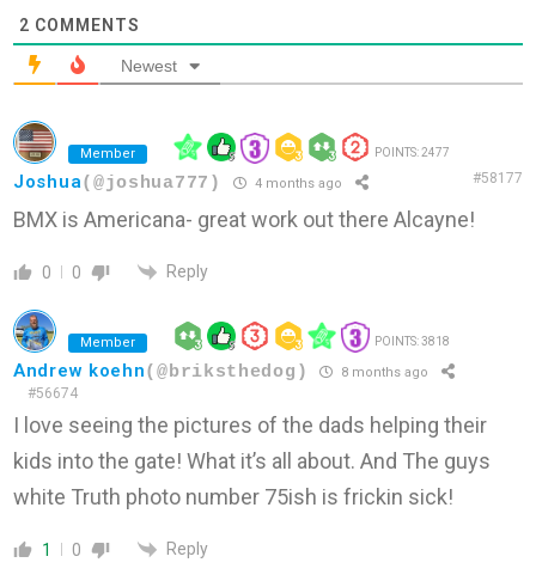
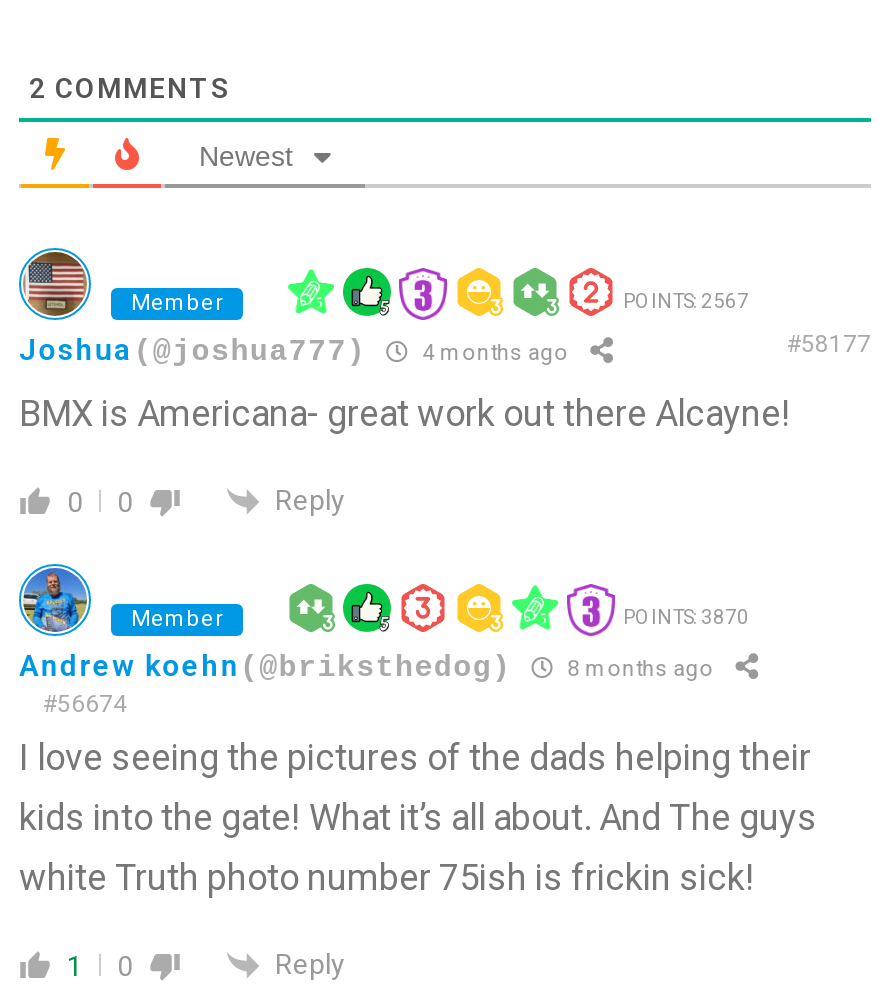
- POINTS: 2477
+ POINTS: 2567

- POINTS: 3818
+ POINTS: 3870
